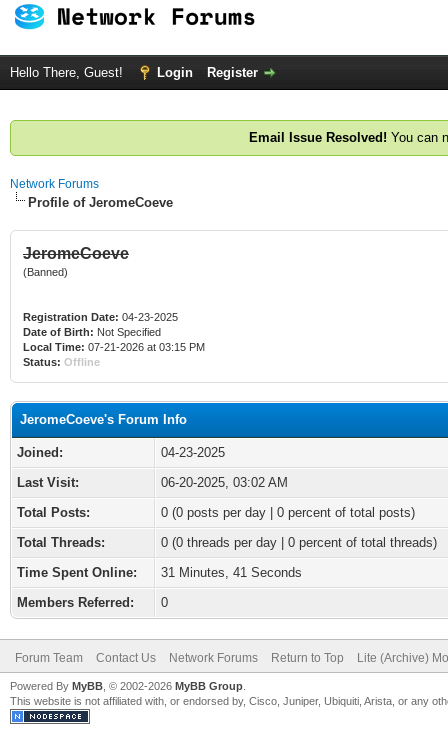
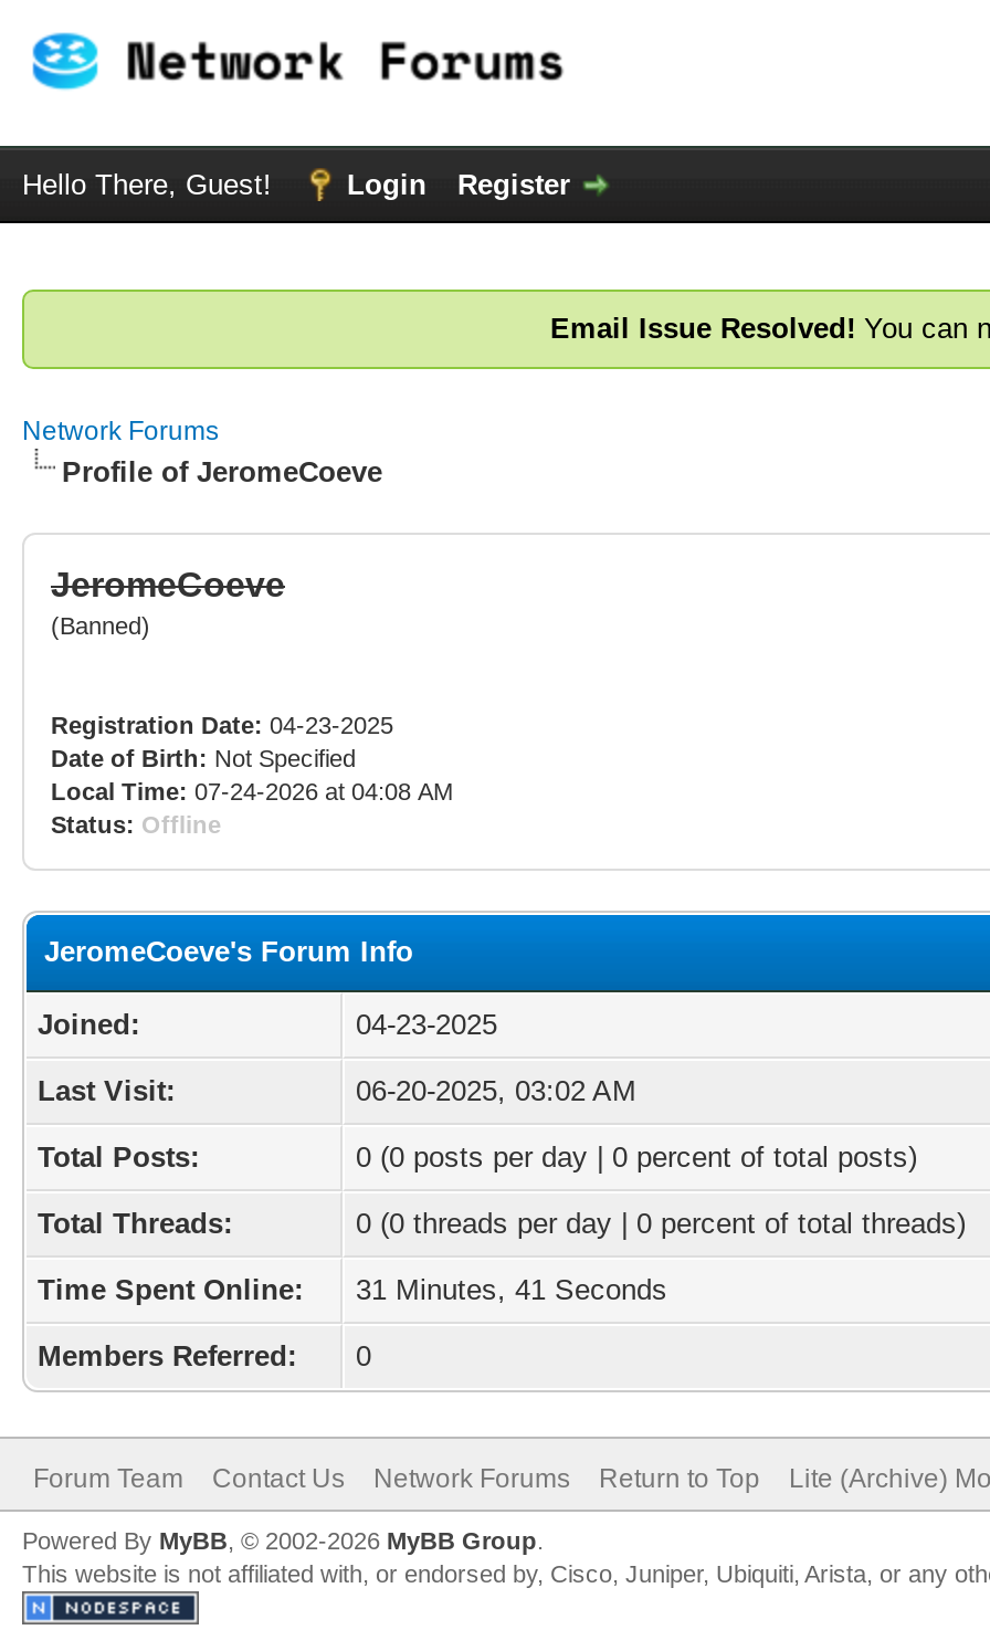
- Local Time: 07-21-2026 at 03:15 PM
+ Local Time: 07-24-2026 at 04:08 AM
